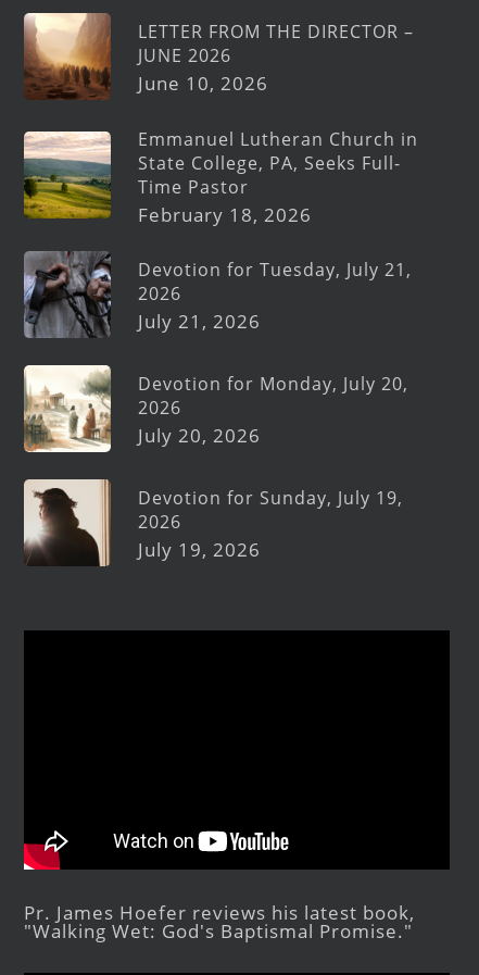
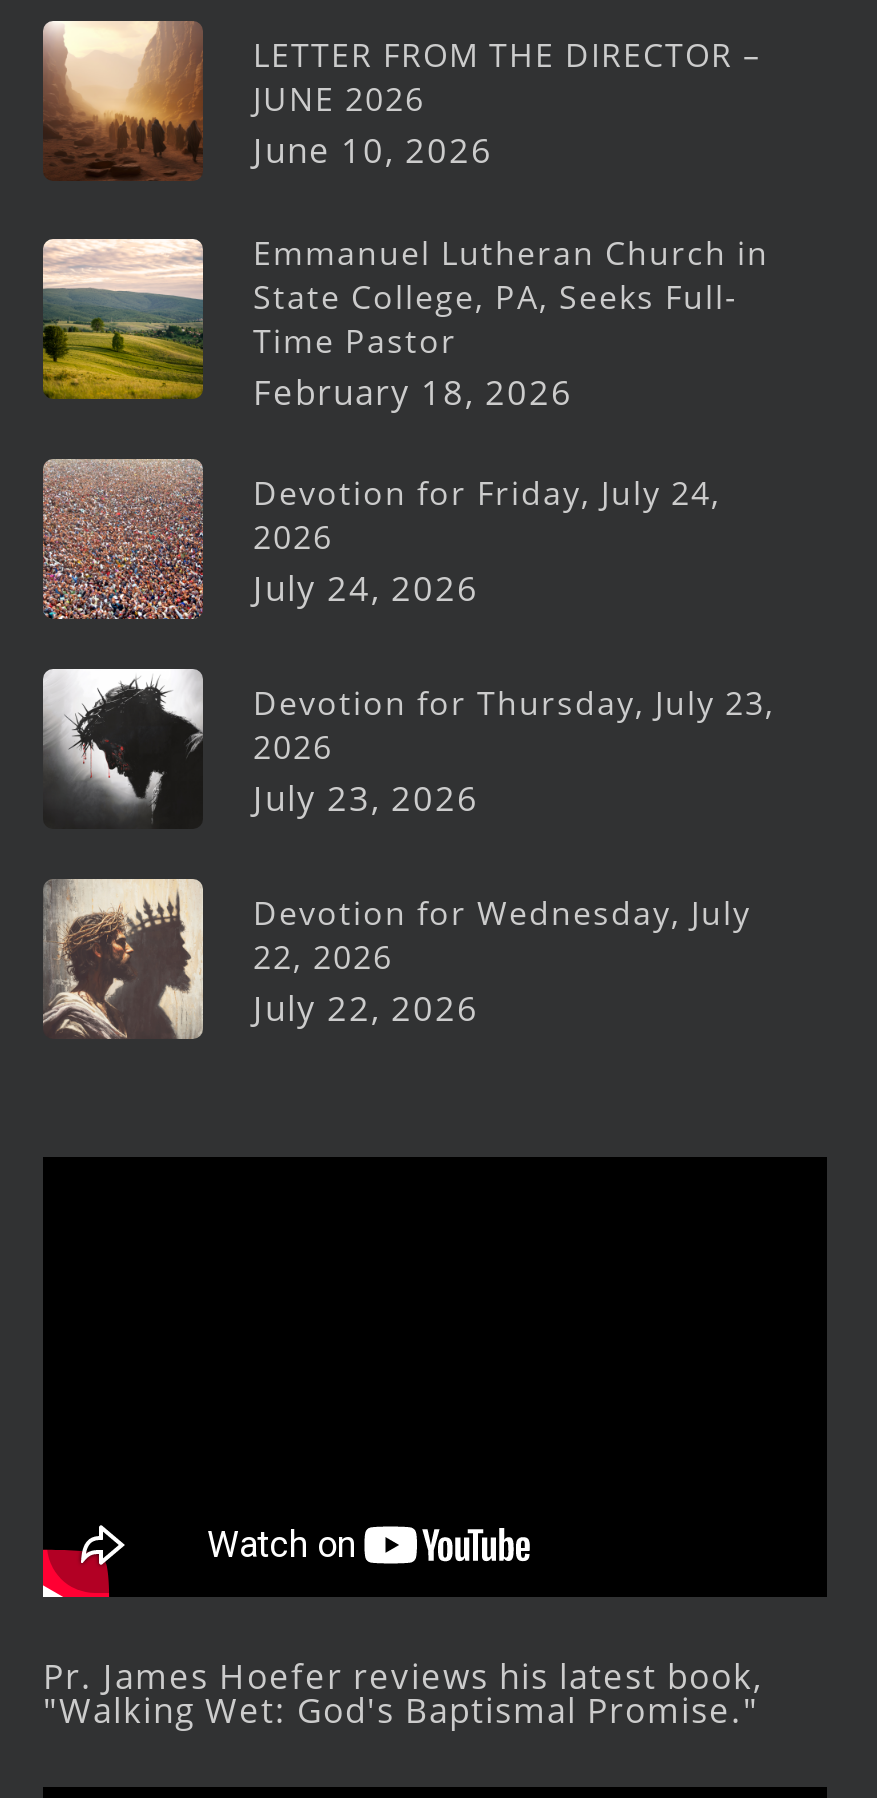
- [image]
- Devotion for Tuesday, July 21,
+ [image]
+ Devotion for Friday, July 24,

- July 21, 2026
+ July 24, 2026

- [image]
- Devotion for Monday, July 20,
+ [image]
+ Devotion for Thursday, July 23,

- July 20, 2026
+ July 23, 2026

- [image]
- Devotion for Sunday, July 19,
- 2026
- July 19, 2026
+ [image]
+ Devotion for Wednesday, July
+ 22, 2026
+ July 22, 2026
